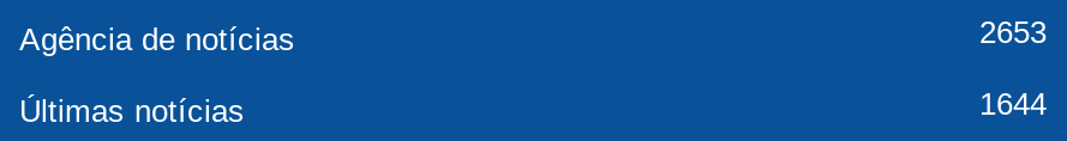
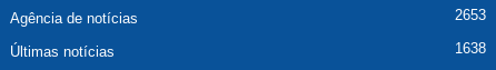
- 1644
+ 1638
